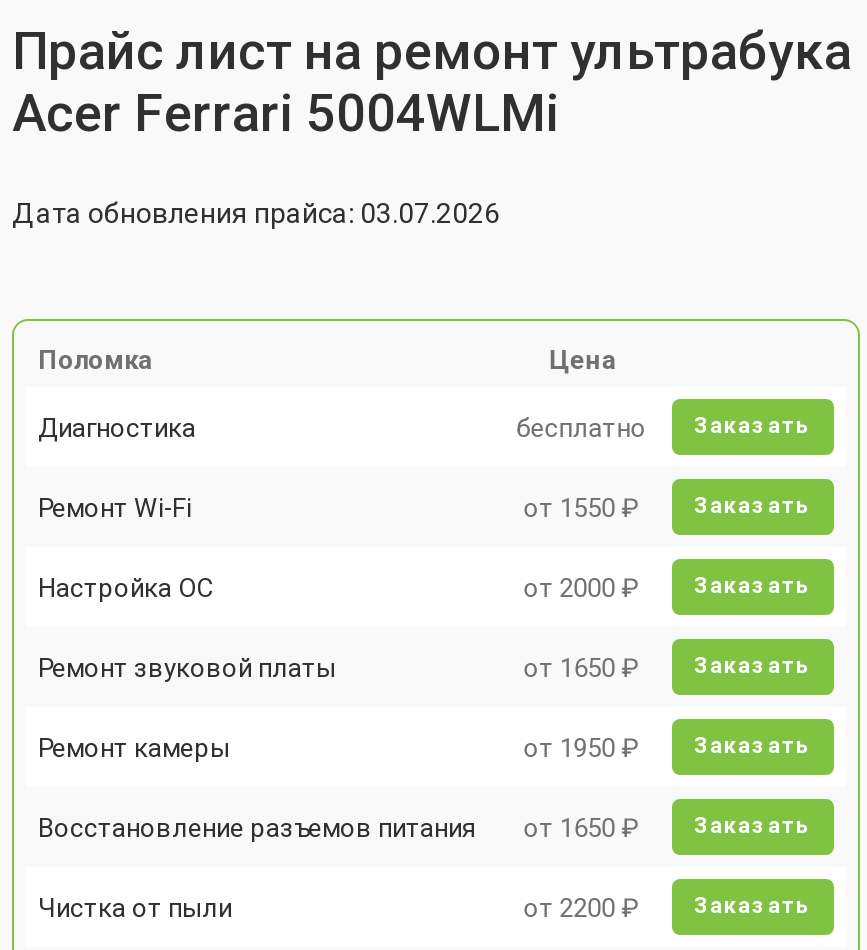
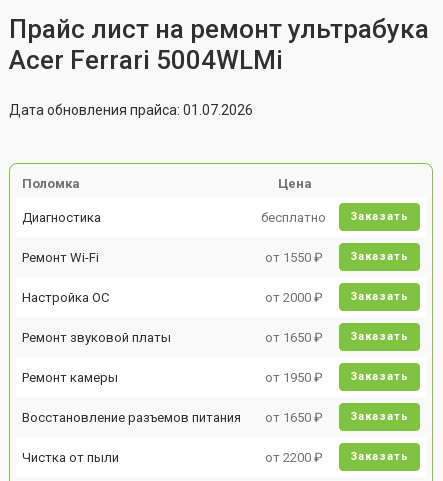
- Дата обновления прайса: 03.07.2026
+ Дата обновления прайса: 01.07.2026
